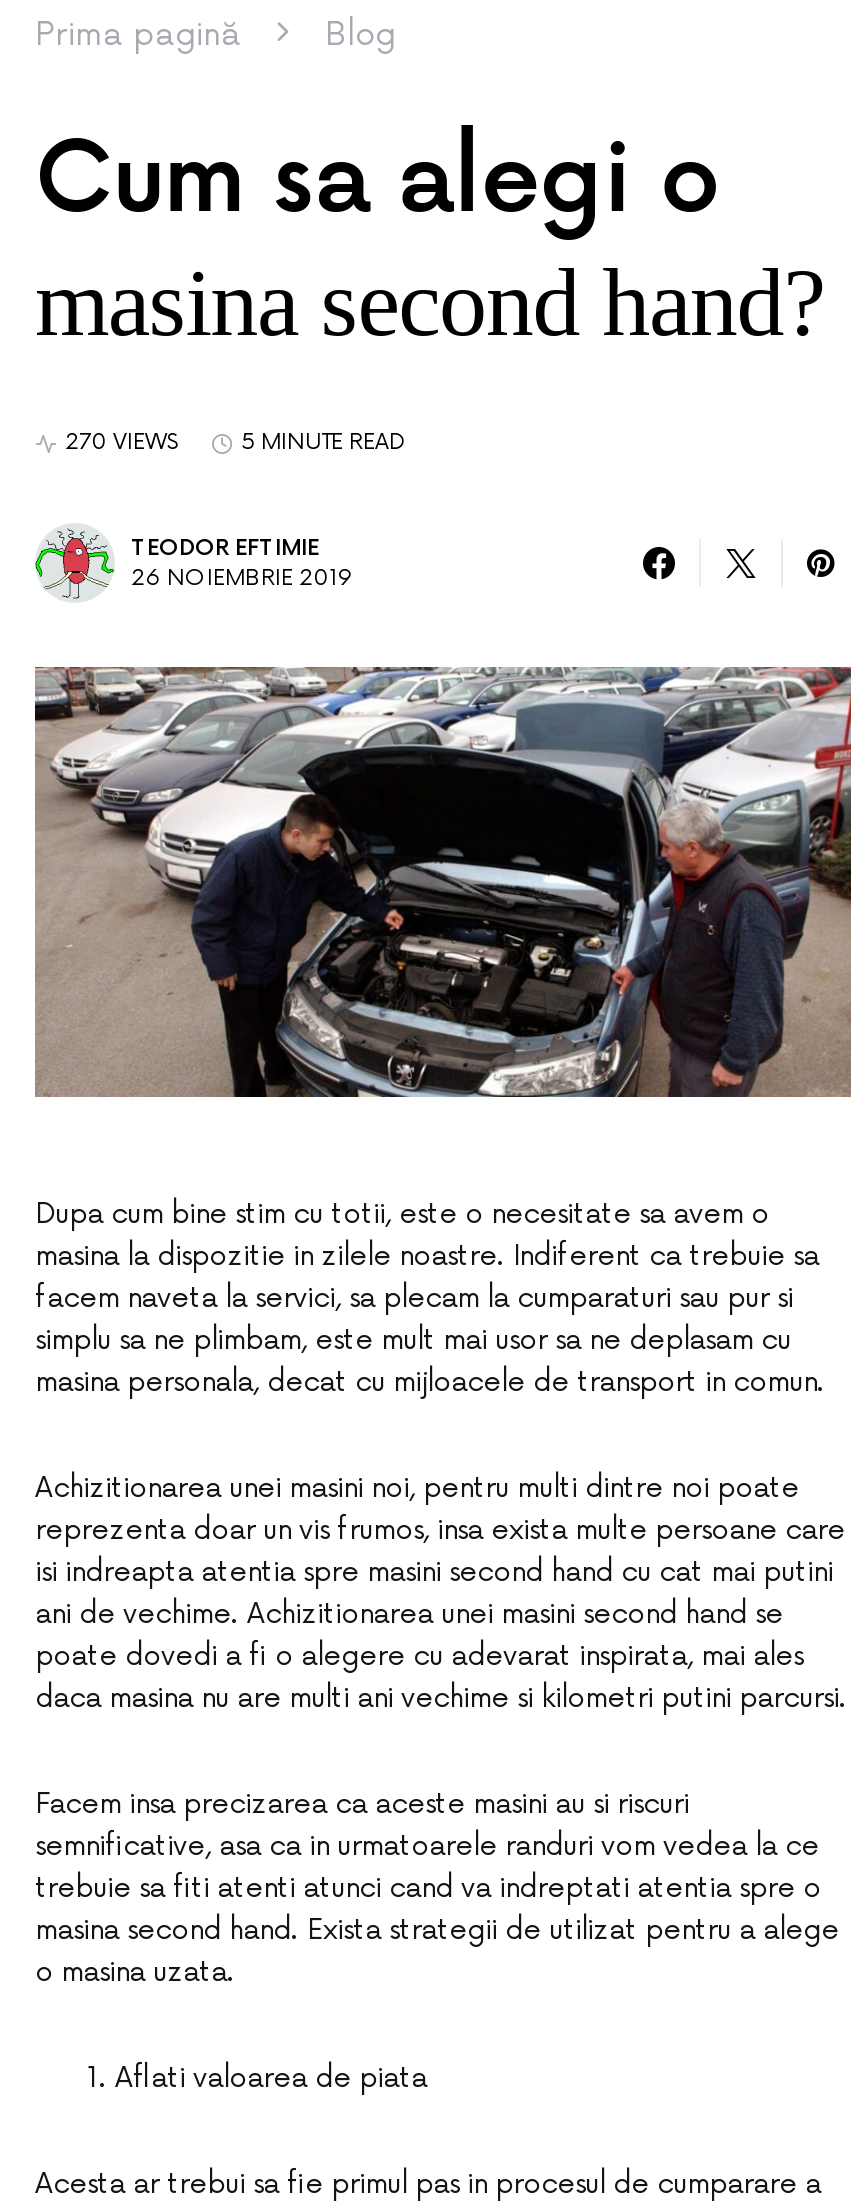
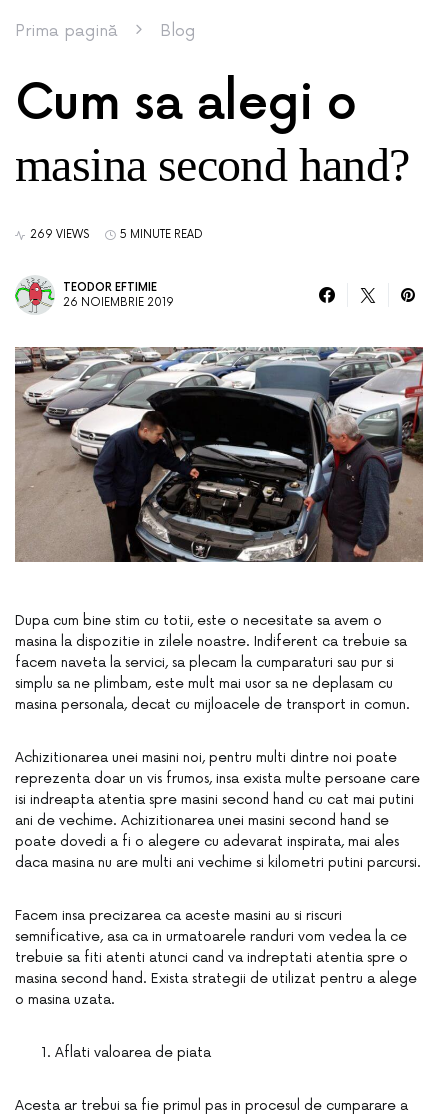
- 270 VIEWS
+ 269 VIEWS
